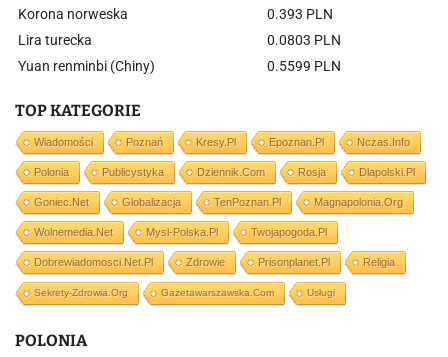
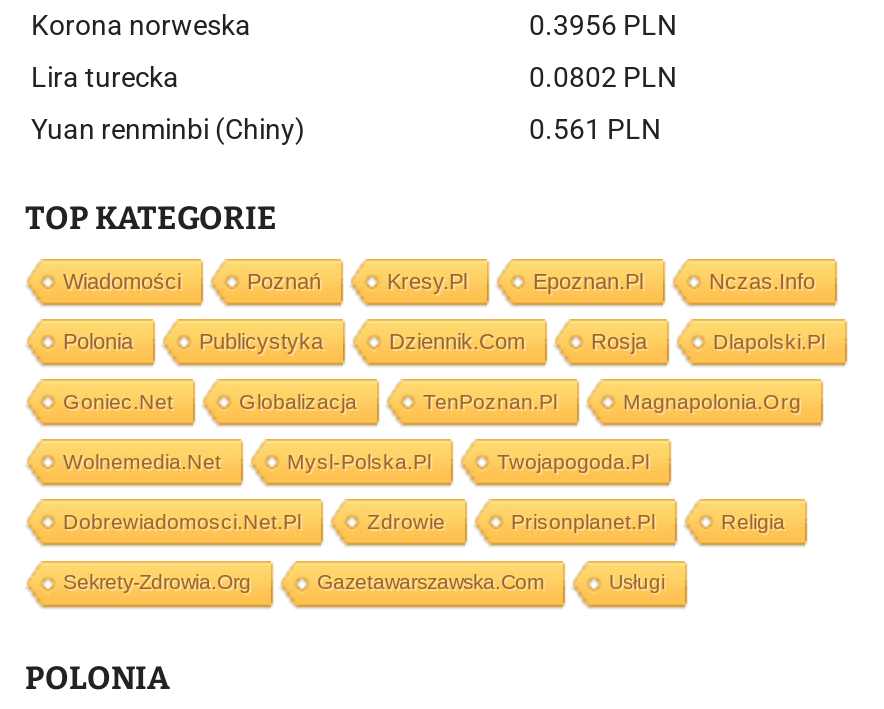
- 0.393 PLN
+ 0.3956 PLN

- 0.0803 PLN
+ 0.0802 PLN

- 0.5599 PLN
+ 0.561 PLN
